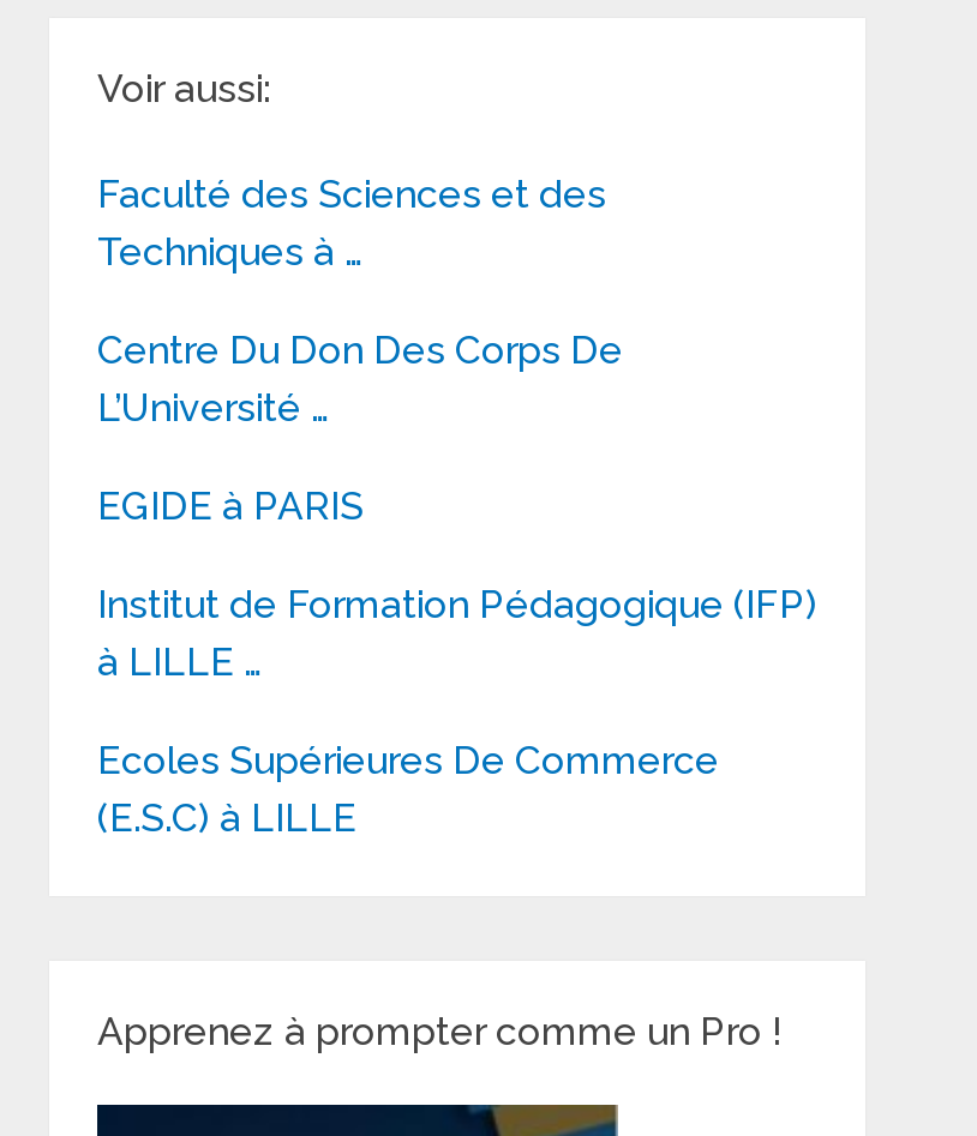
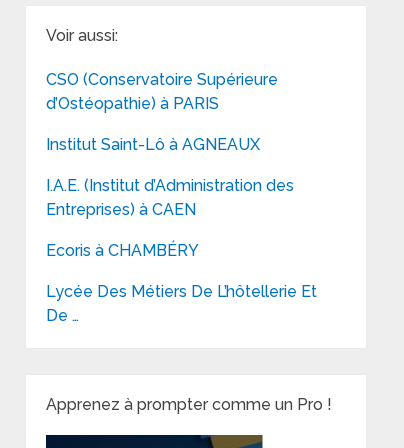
- Faculté des Sciences et des
- Techniques à …
+ CSO (Conservatoire Supérieure
+ d’Ostéopathie) à PARIS

- Centre Du Don Des Corps De
- L’Université …
+ Institut Saint-Lô à AGNEAUX

- EGIDE à PARIS
+ I.A.E. (Institut d’Administration des
+ Entreprises) à CAEN

- Institut de Formation Pédagogique (IFP)
- à LILLE …
+ Ecoris à CHAMBÉRY

- Ecoles Supérieures De Commerce
- (E.S.C) à LILLE
+ Lycée Des Métiers De L’hôtellerie Et
+ De …
